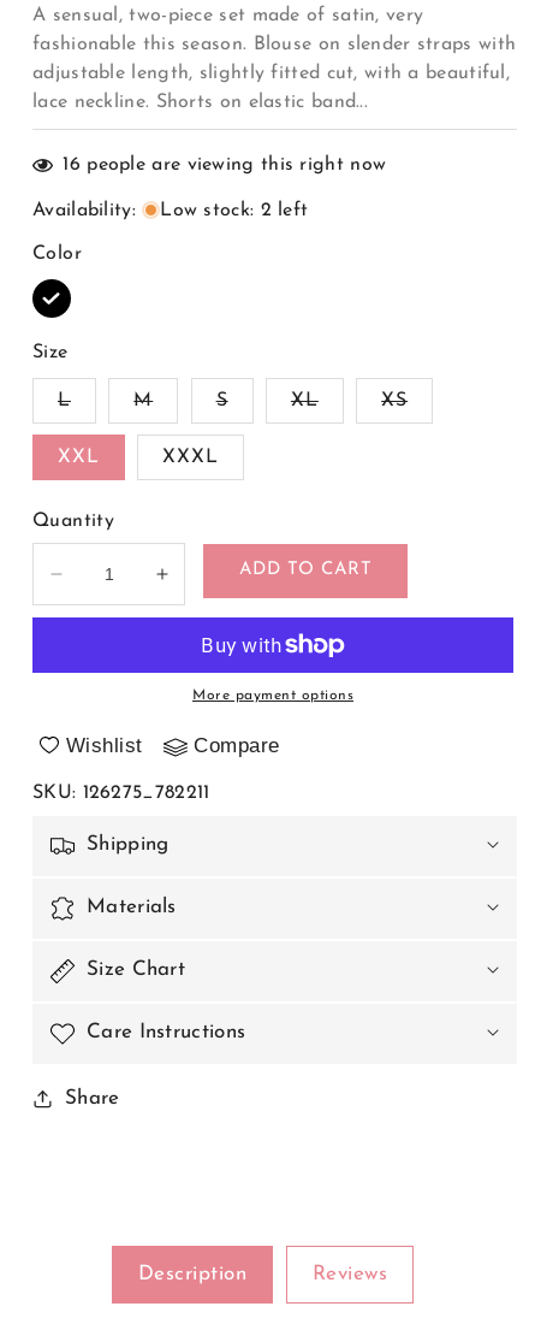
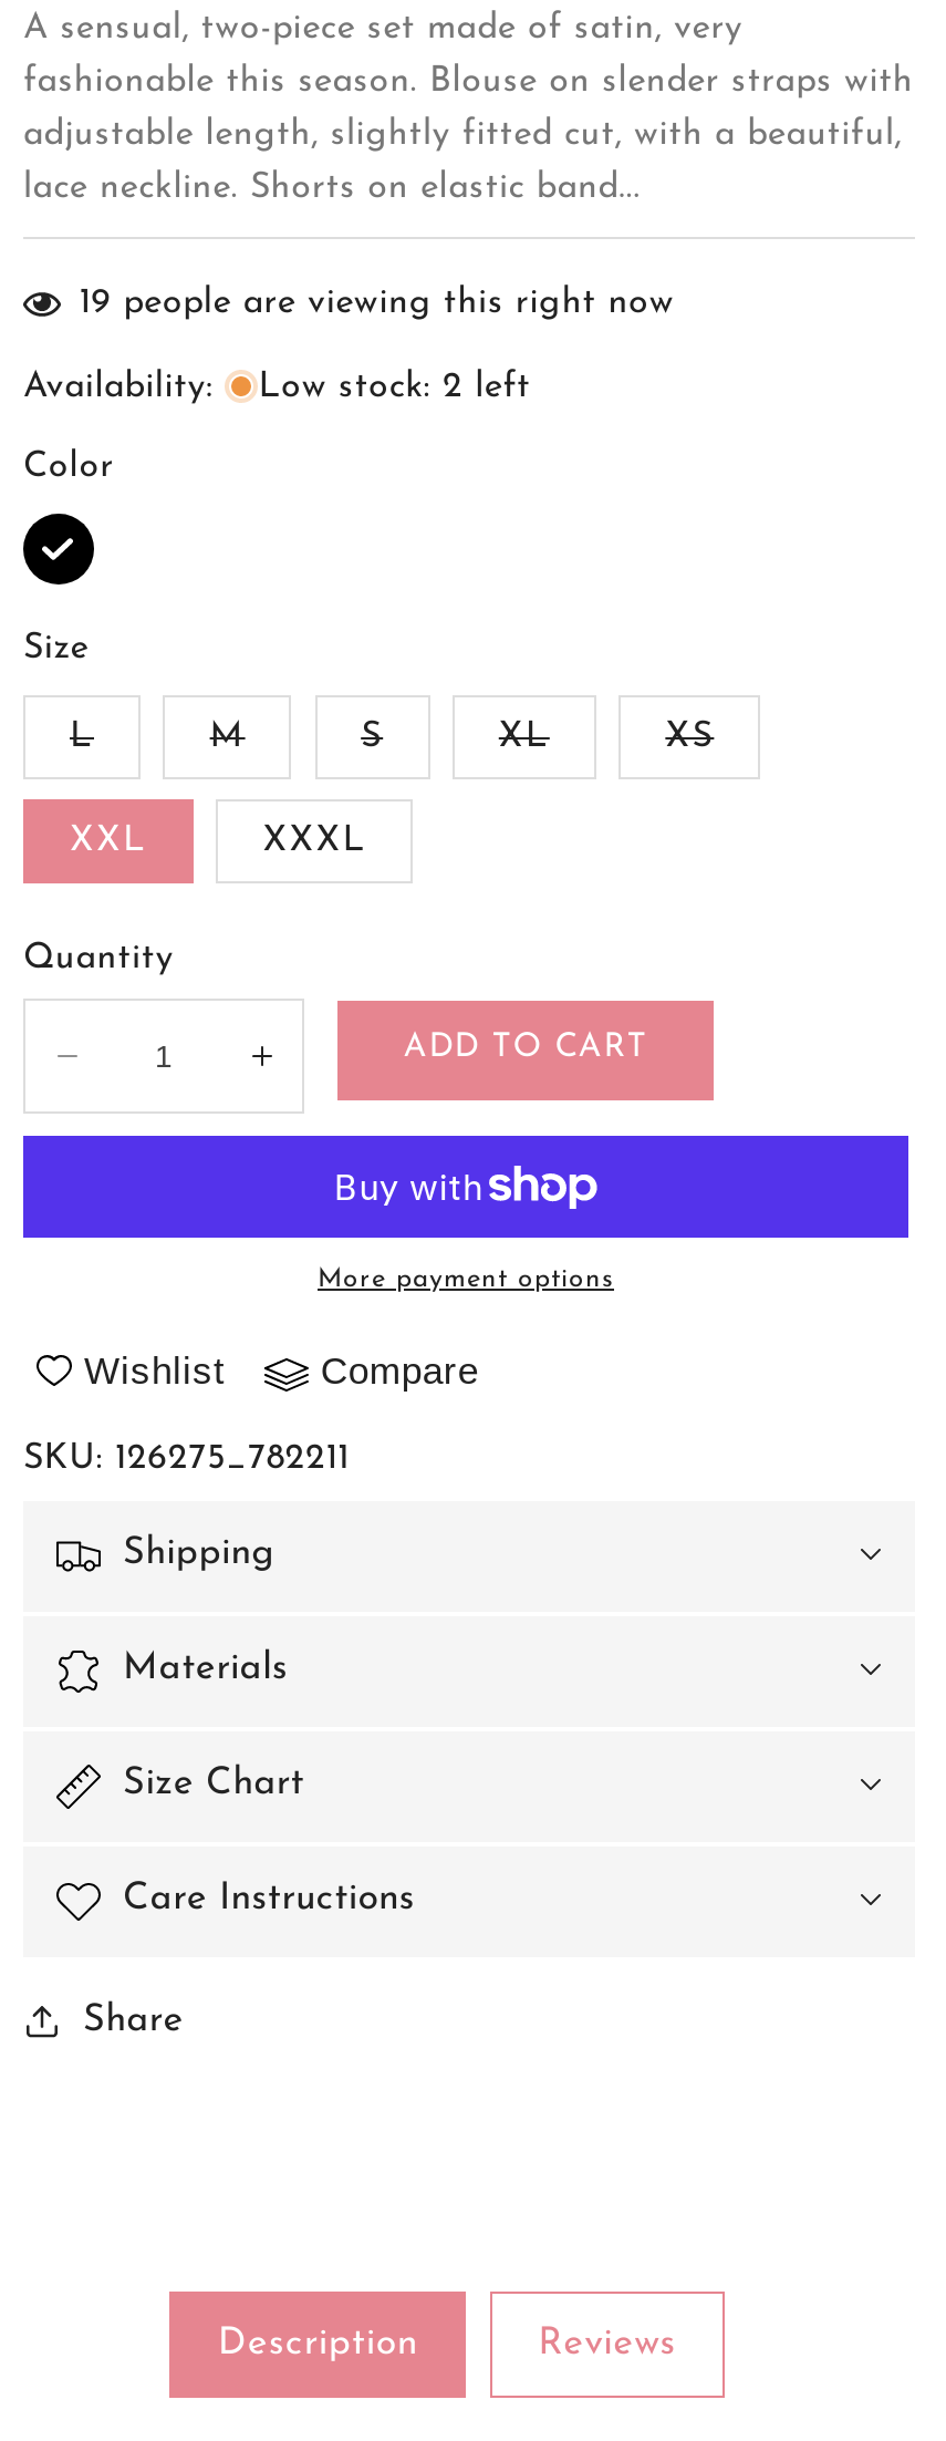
- 16 people are viewing this right now
+ 19 people are viewing this right now
